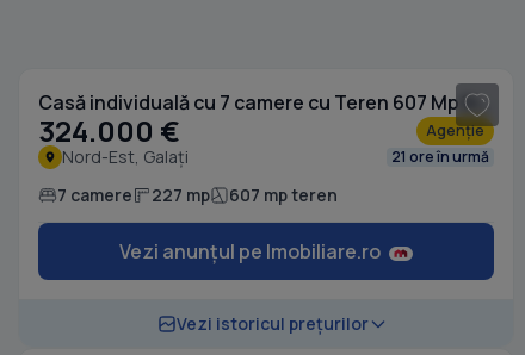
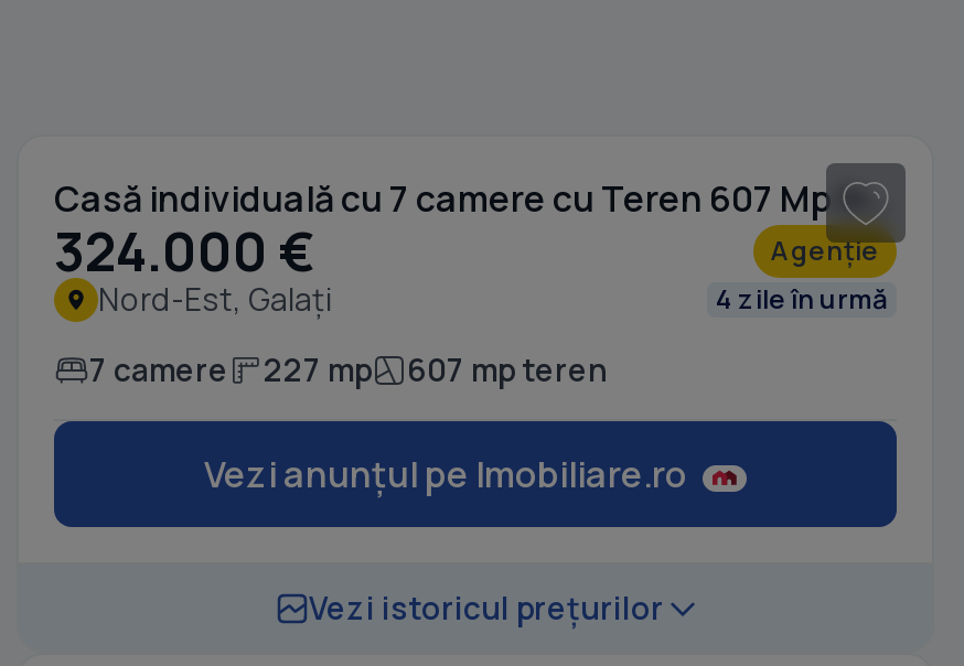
- 21 ore în urmă
+ 4 zile în urmă
